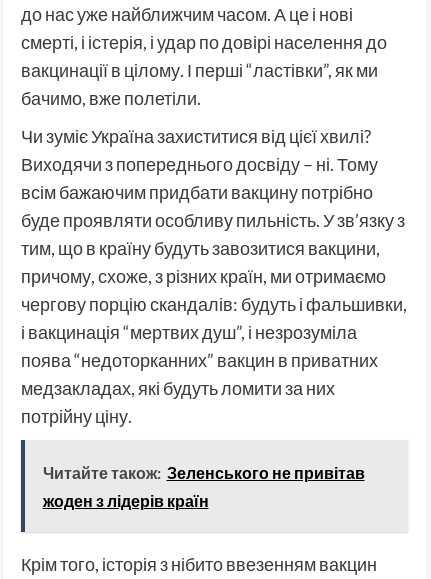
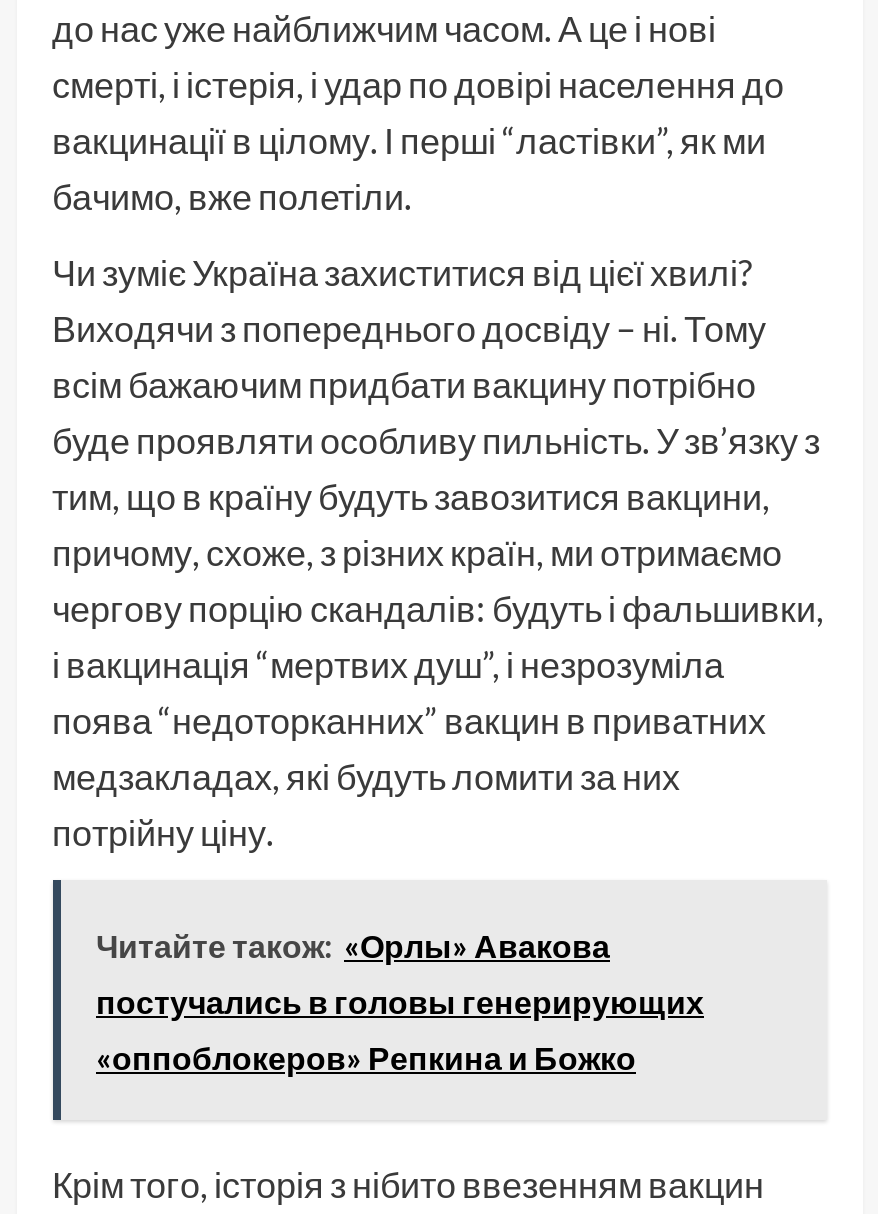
- Читайте також: Зеленського не привітав
- жоден з лідерів країн
+ Читайте також: «Орлы» Авакова
+ постучались в головы генерирующих
+ «оппоблокеров» Репкина и Божко
